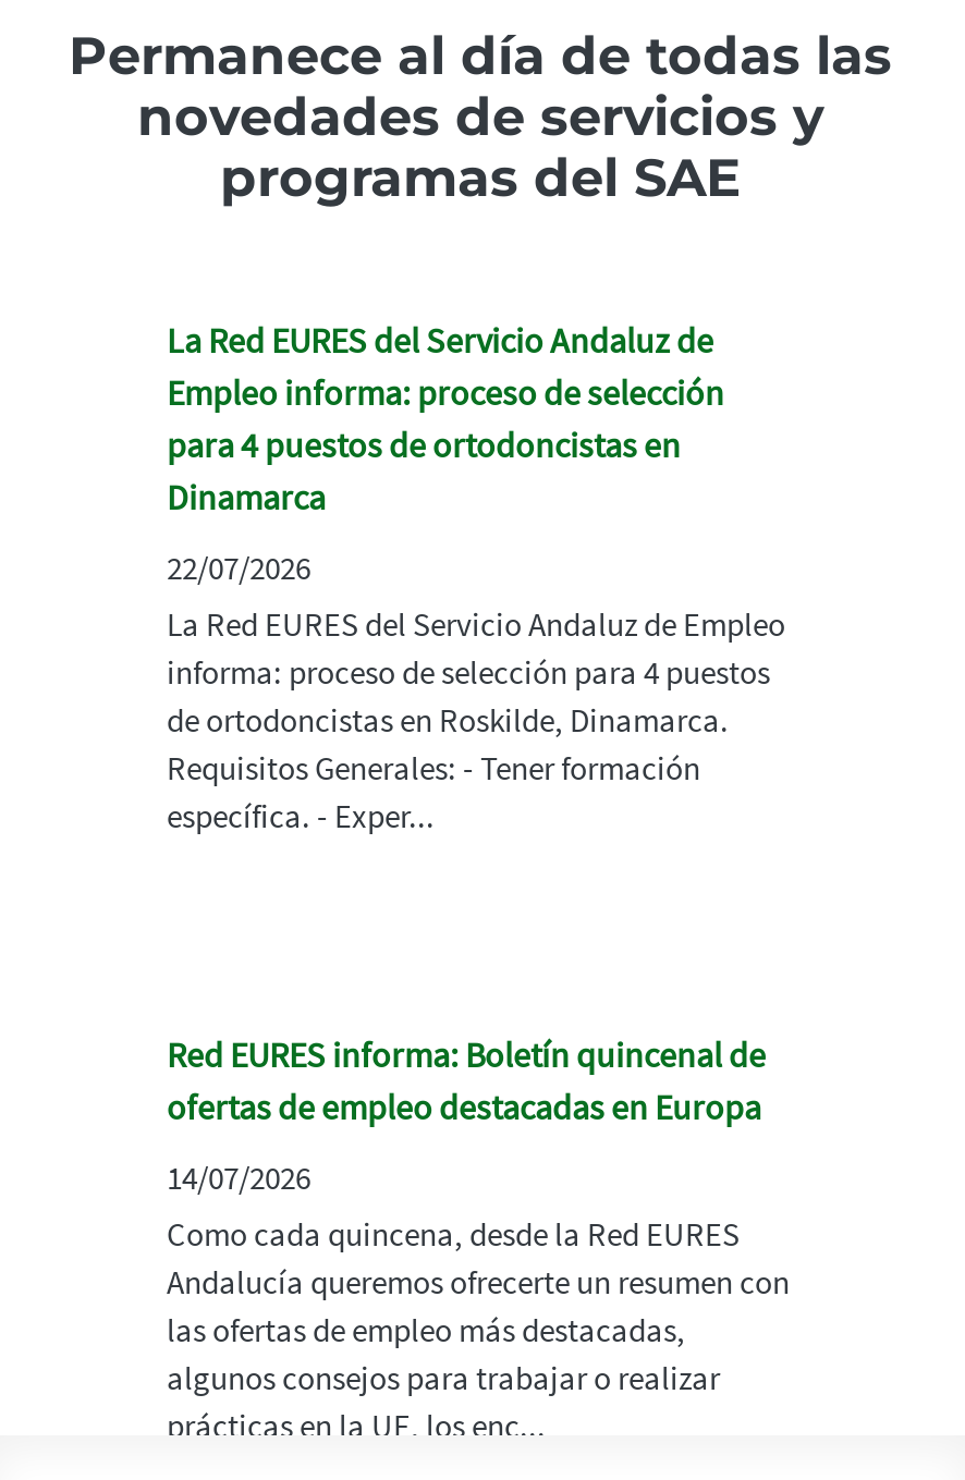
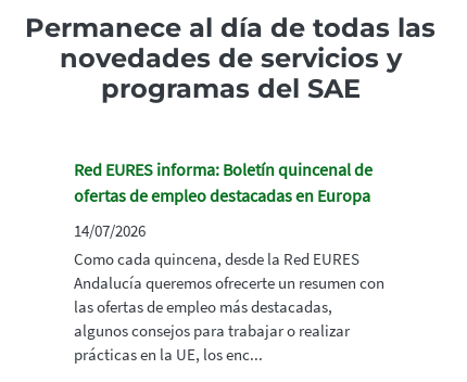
- La Red EURES del Servicio Andaluz de
- Empleo informa: proceso de selección
- para 4 puestos de ortodoncistas en
- Dinamarca
- 22/07/2026
- La Red EURES del Servicio Andaluz de Empleo
- informa: proceso de selección para 4 puestos
- de ortodoncistas en Roskilde, Dinamarca.
- Requisitos Generales: - Tener formación
- específica. - Exper...
